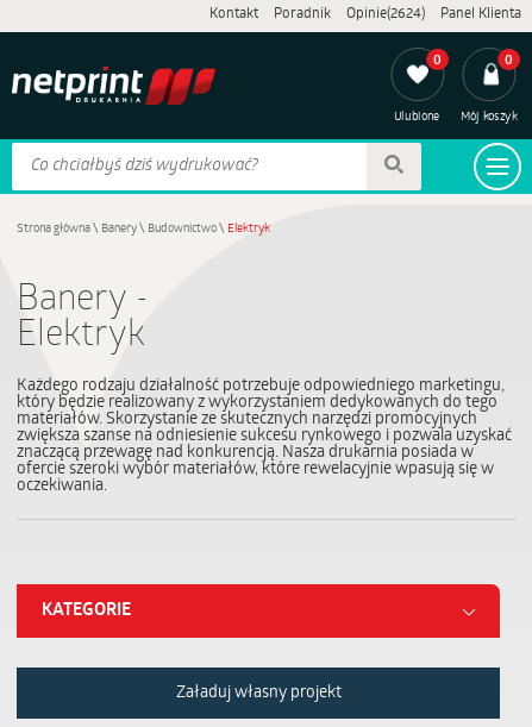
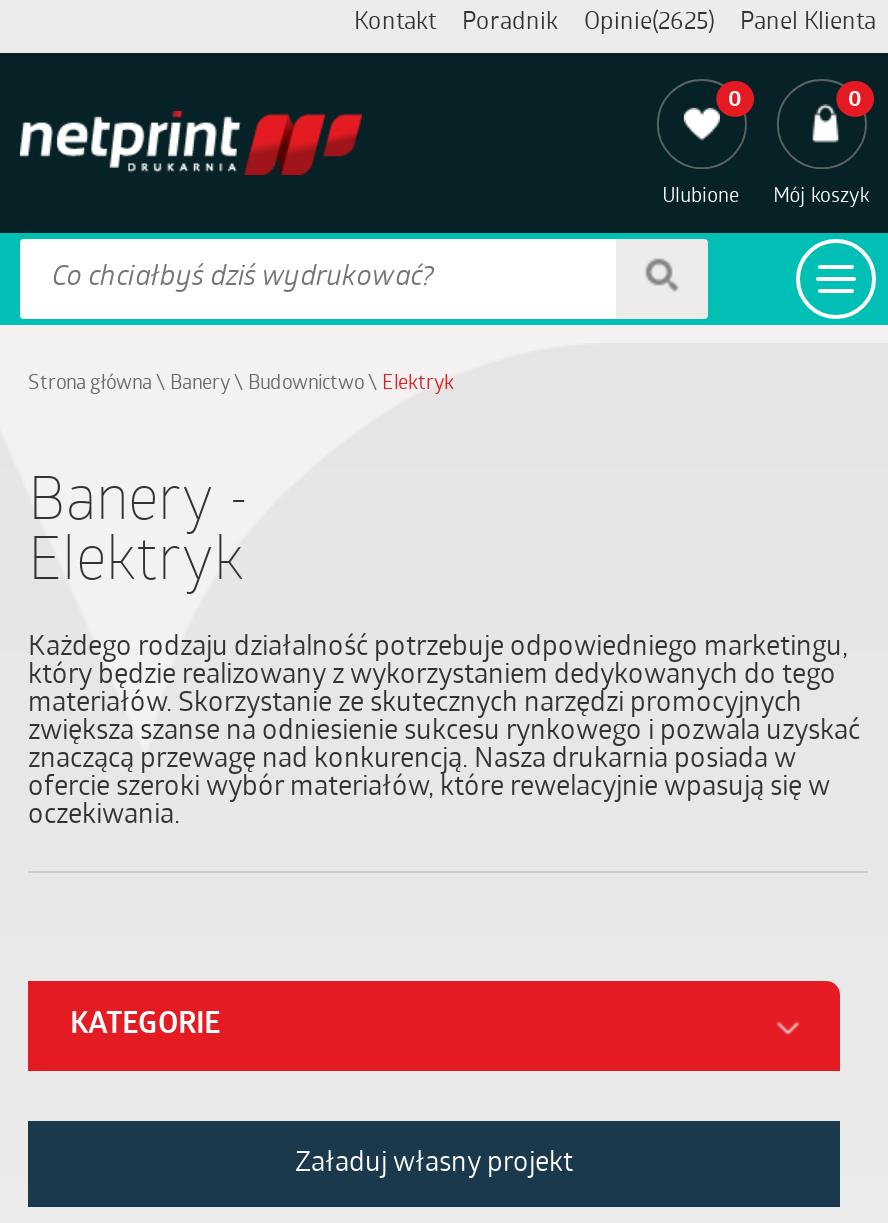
- Kontakt Poradnik Opinie(2624) Panel Klienta
+ Kontakt Poradnik Opinie(2625) Panel Klienta
